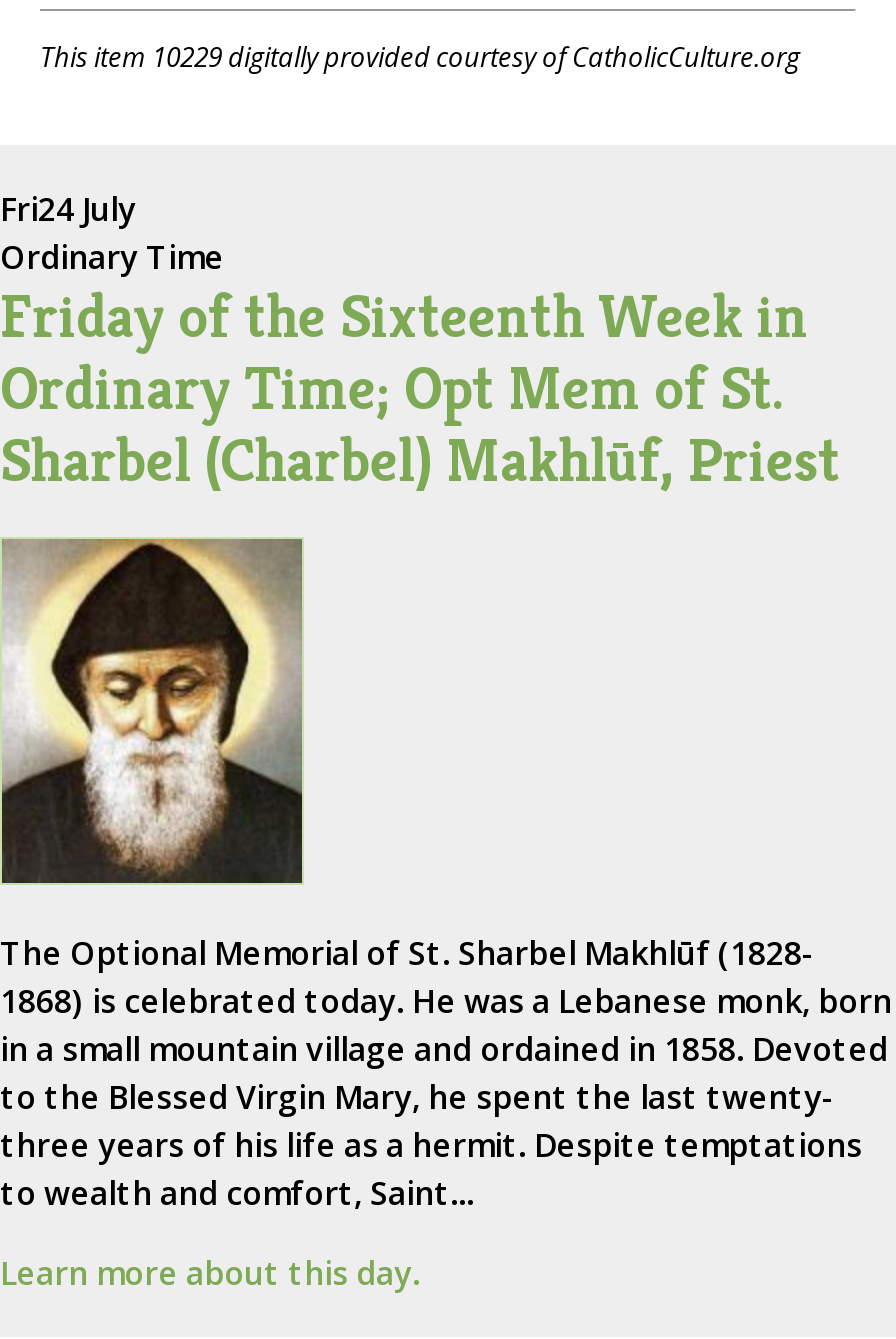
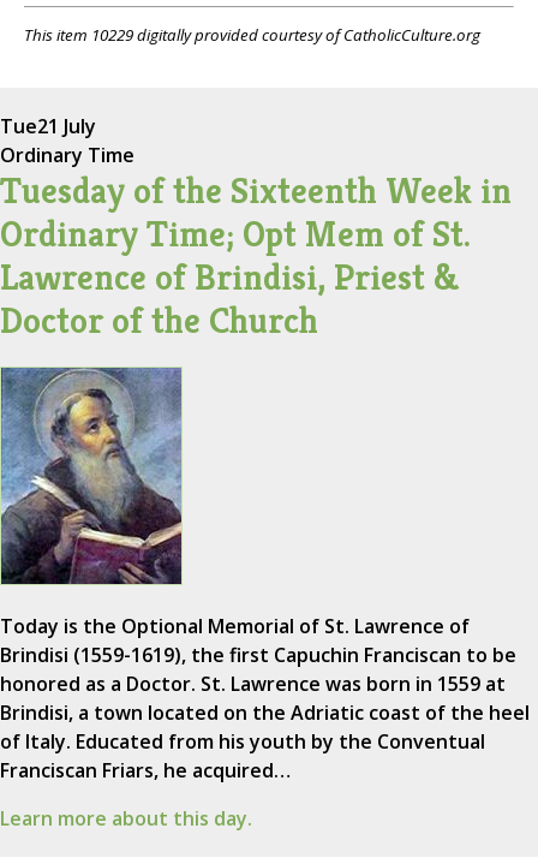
- Fri24 July
+ Tue21 July

- Friday of the Sixteenth Week in
+ Tuesday of the Sixteenth Week in

- Sharbel (Charbel) Makhlūf, Priest
+ Lawrence of Brindisi, Priest &
+ Doctor of the Church

- [image]
+ [image]

- The Optional Memorial of St. Sharbel Makhlūf (1828-
- 1868) is celebrated today. He was a Lebanese monk, born
- in a small mountain village and ordained in 1858. Devoted
- to the Blessed Virgin Mary, he spent the last twenty-
- three years of his life as a hermit. Despite temptations
- to wealth and comfort, Saint…
+ Today is the Optional Memorial of St. Lawrence of
+ Brindisi (1559-1619), the first Capuchin Franciscan to be
+ honored as a Doctor. St. Lawrence was born in 1559 at
+ Brindisi, a town located on the Adriatic coast of the heel
+ of Italy. Educated from his youth by the Conventual
+ Franciscan Friars, he acquired…
